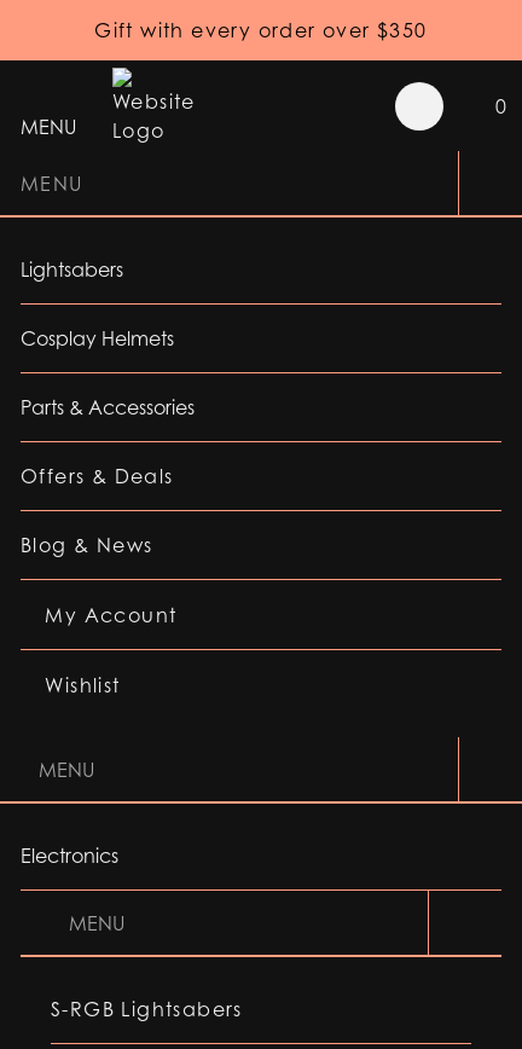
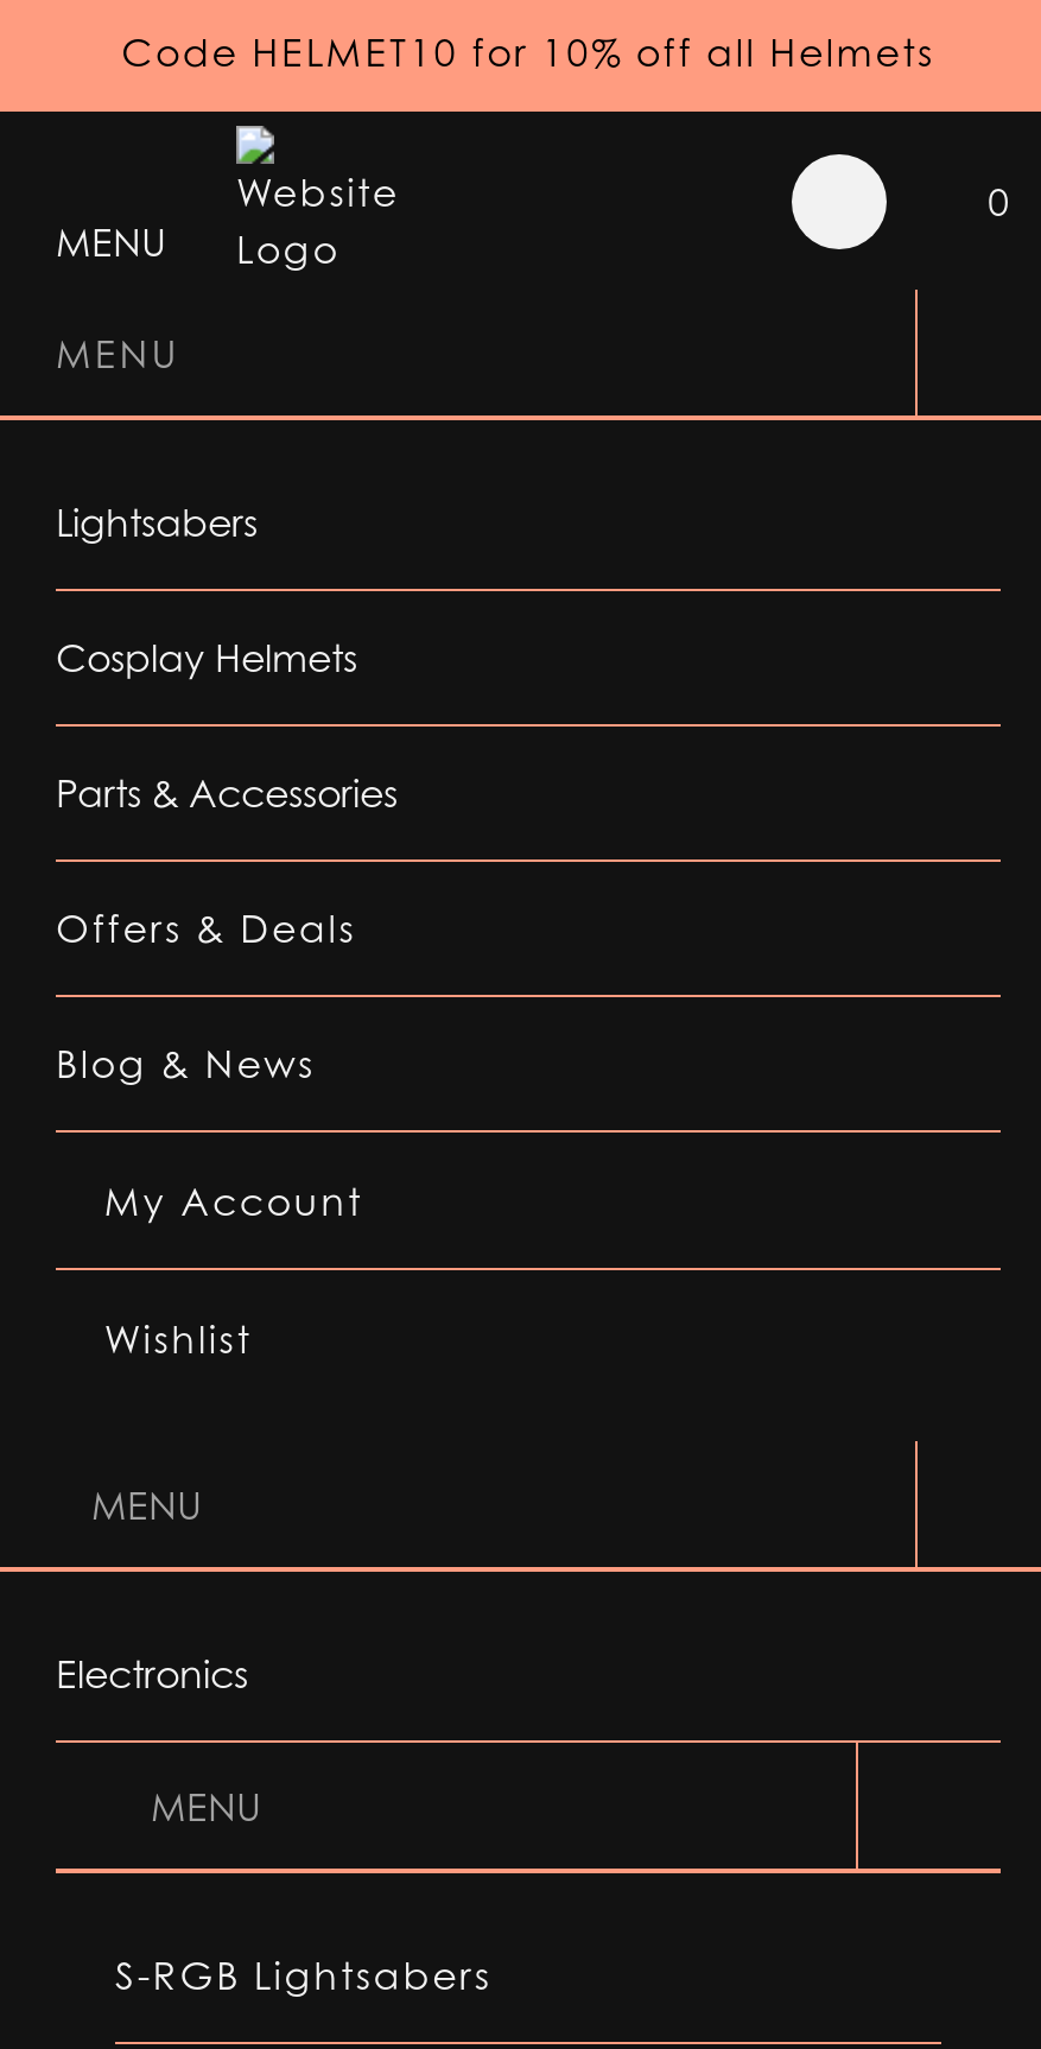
- Gift with every order over $350
+ Code HELMET10 for 10% off all Helmets
